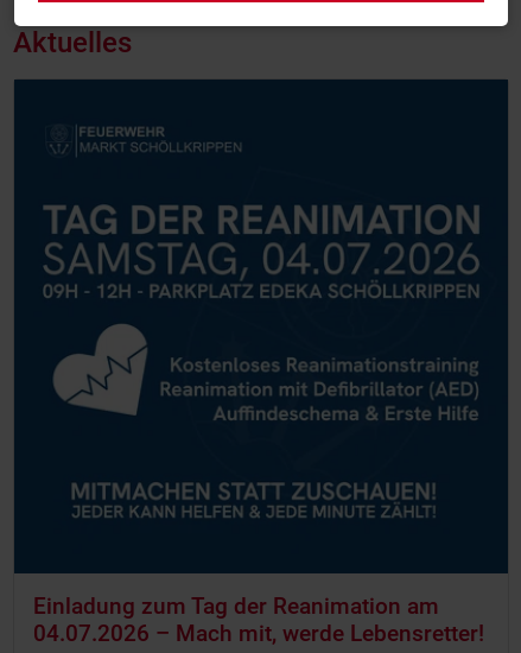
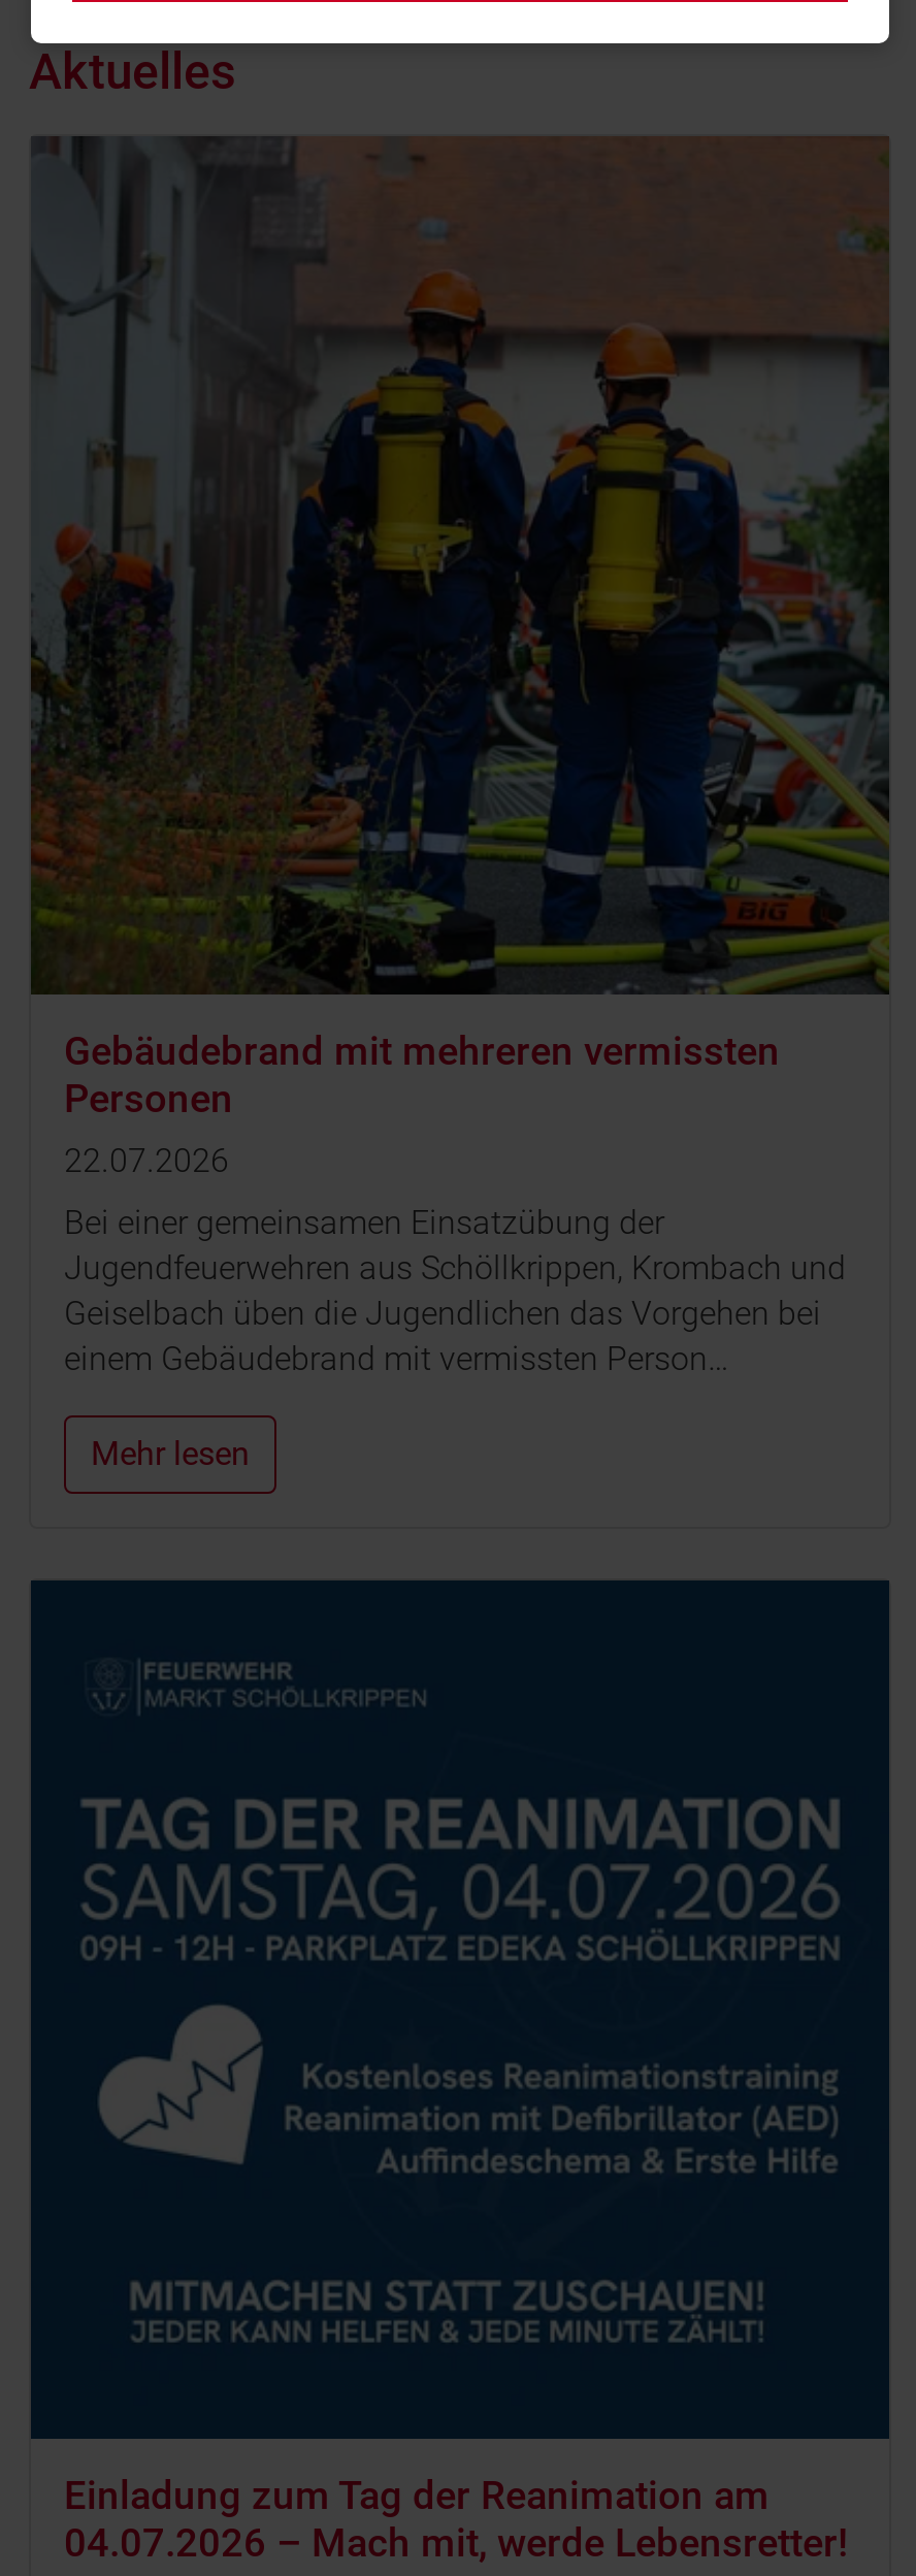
+ [image]
+ Gebäudebrand mit mehreren vermissten
+ Personen
+ 22.07.2026
+ Bei einer gemeinsamen Einsatzübung der
+ Jugendfeuerwehren aus Schöllkrippen, Krombach und
+ Geiselbach üben die Jugendlichen das Vorgehen bei
+ einem Gebäudebrand mit vermissten Person…
+ Mehr lesen
